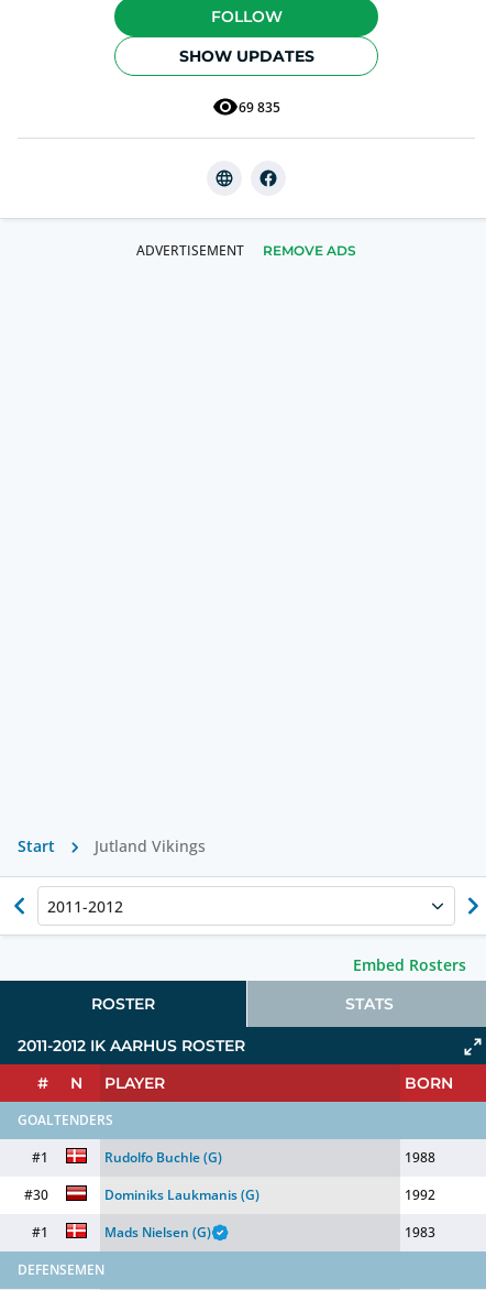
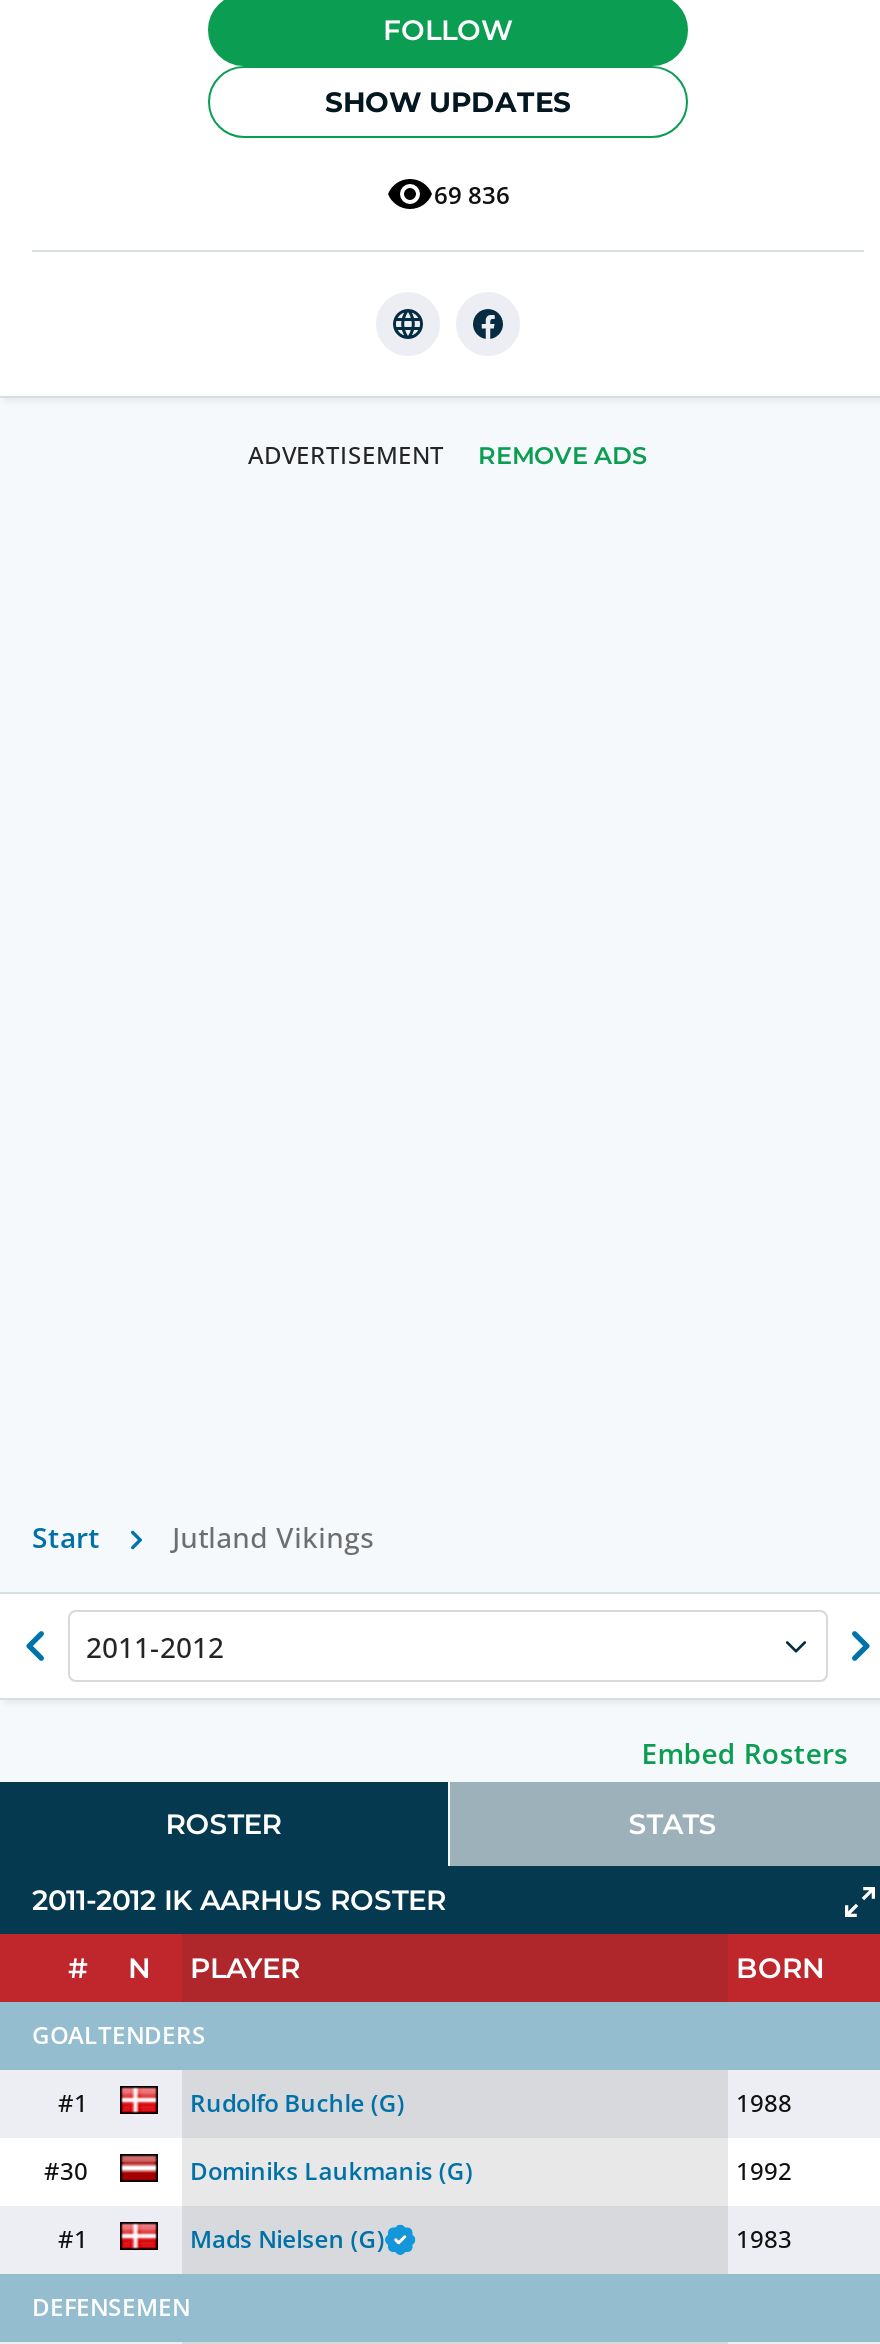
- 69 835
+ 69 836
